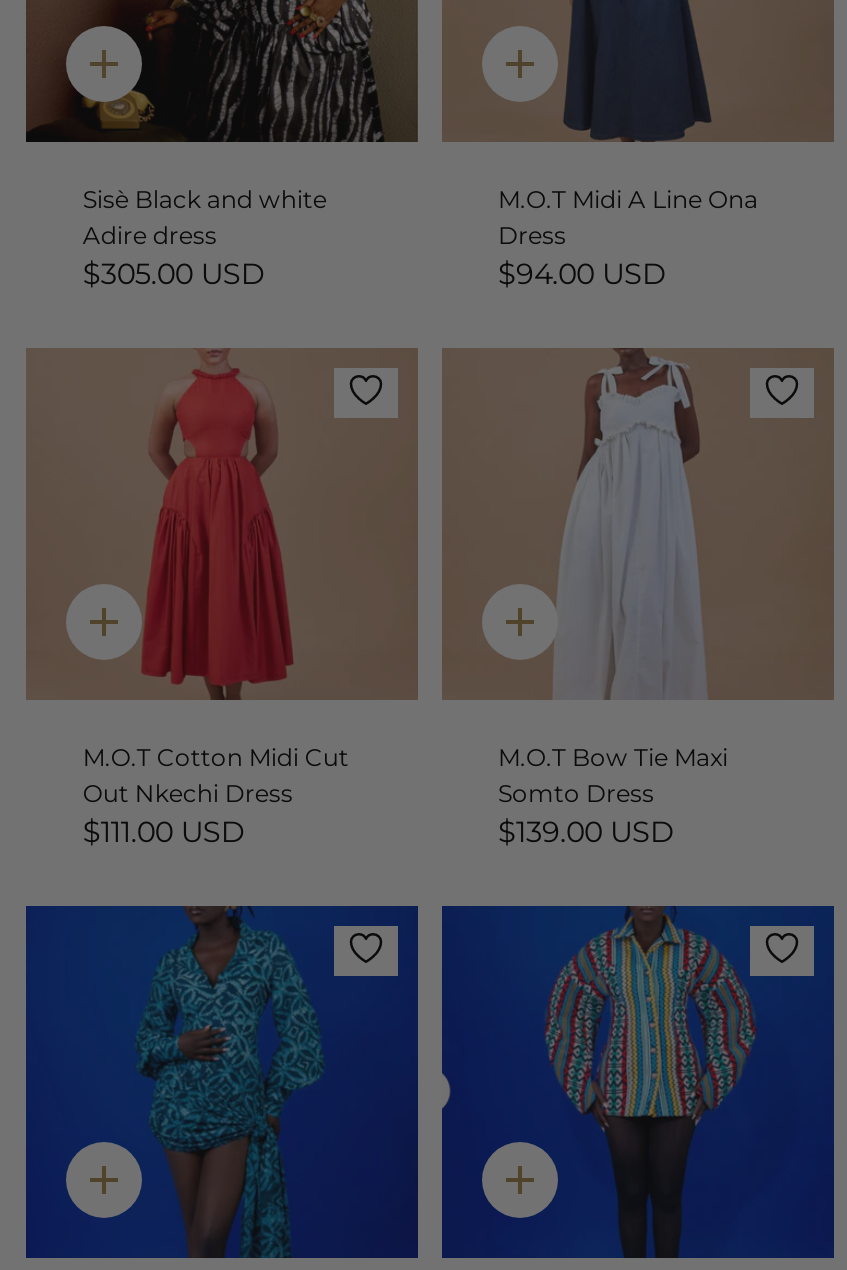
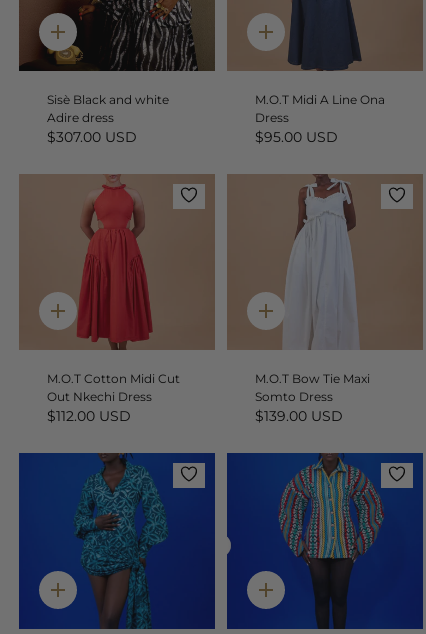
- $305.00 USD
+ $307.00 USD

- $94.00 USD
+ $95.00 USD

- $111.00 USD
+ $112.00 USD
